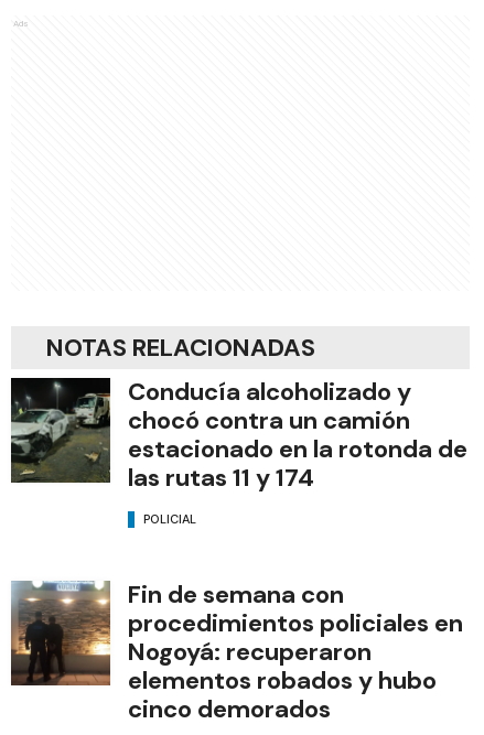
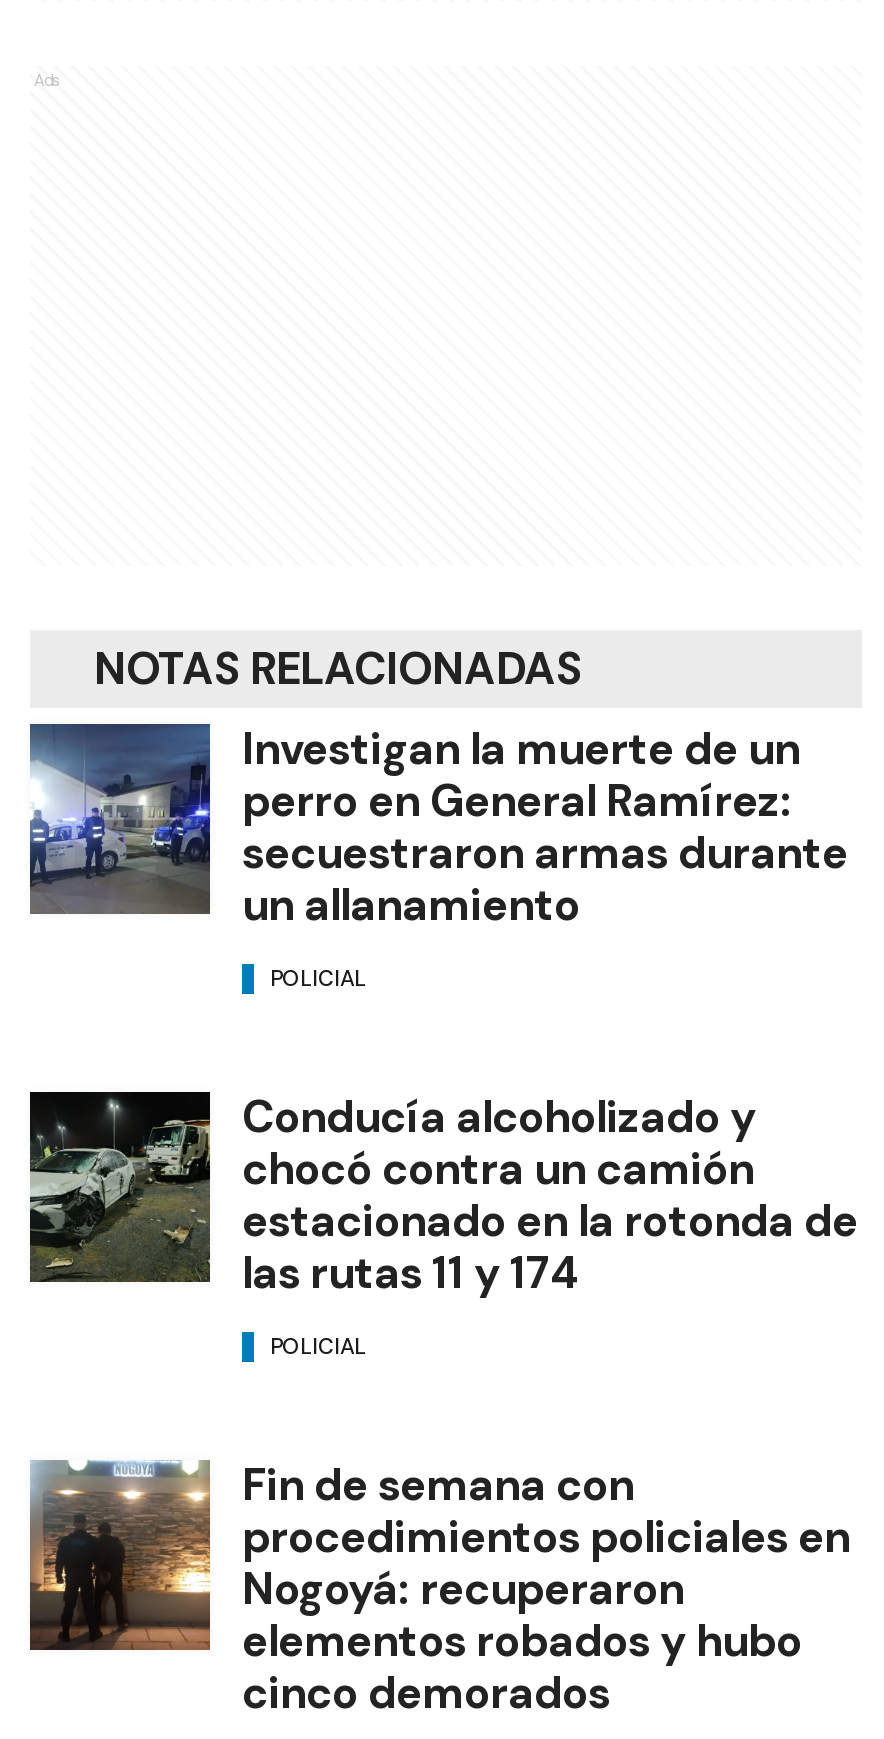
+ [image]
+ Investigan la muerte de un
+ perro en General Ramírez:
+ secuestraron armas durante
+ un allanamiento
+ POLICIAL
